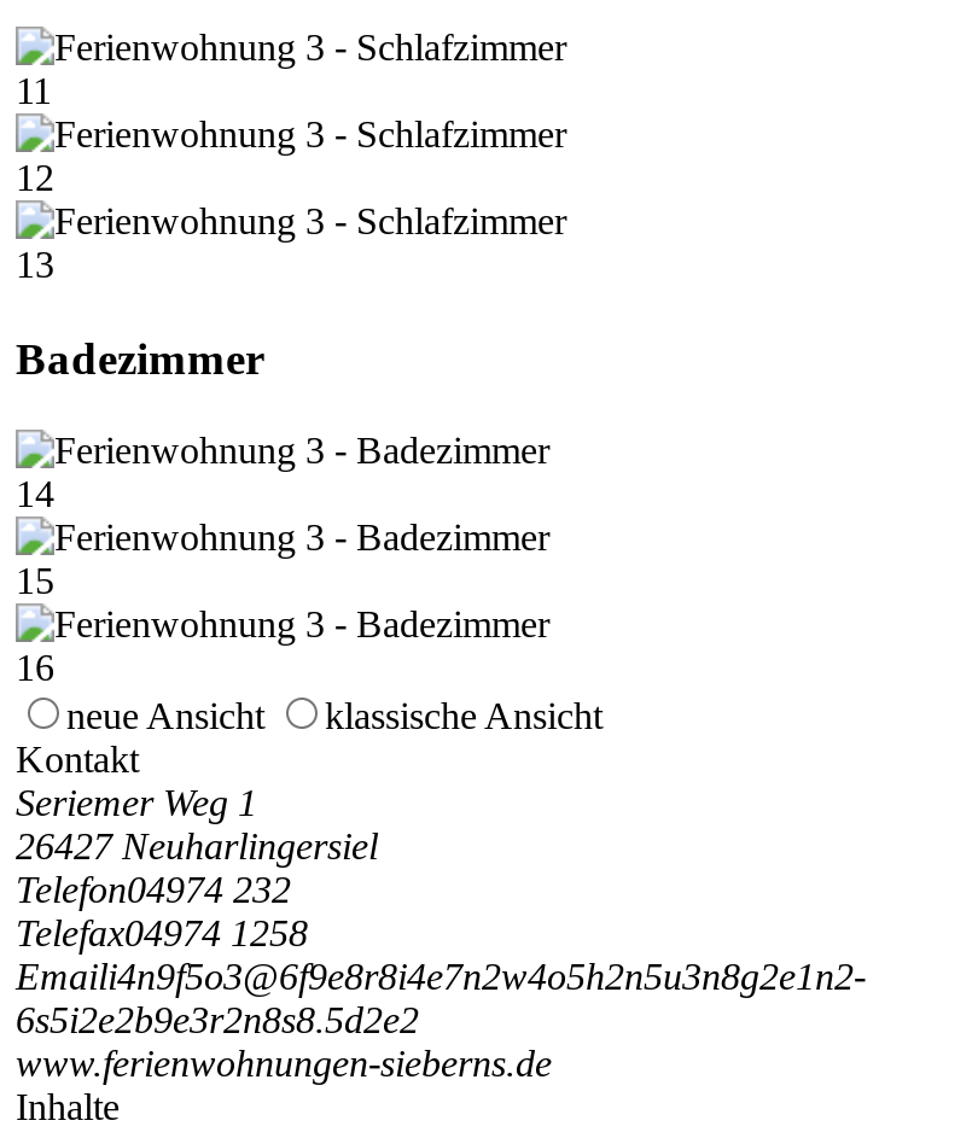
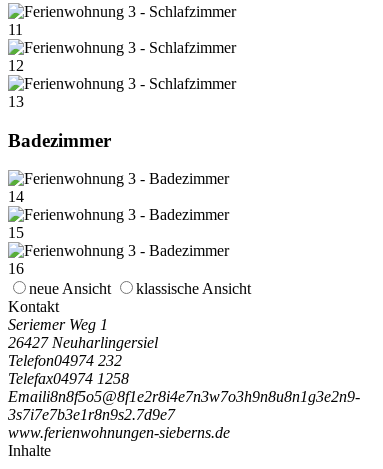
- Emaili4n9f5o3@6f9e8r8i4e7n2w4o5h2n5u3n8g2e1n2-
+ Emaili8n8f5o5@8f1e2r8i4e7n3w7o3h9n8u8n1g3e2n9-

- 6s5i2e2b9e3r2n8s8.5d2e2
+ 3s7i7e7b3e1r8n9s2.7d9e7
